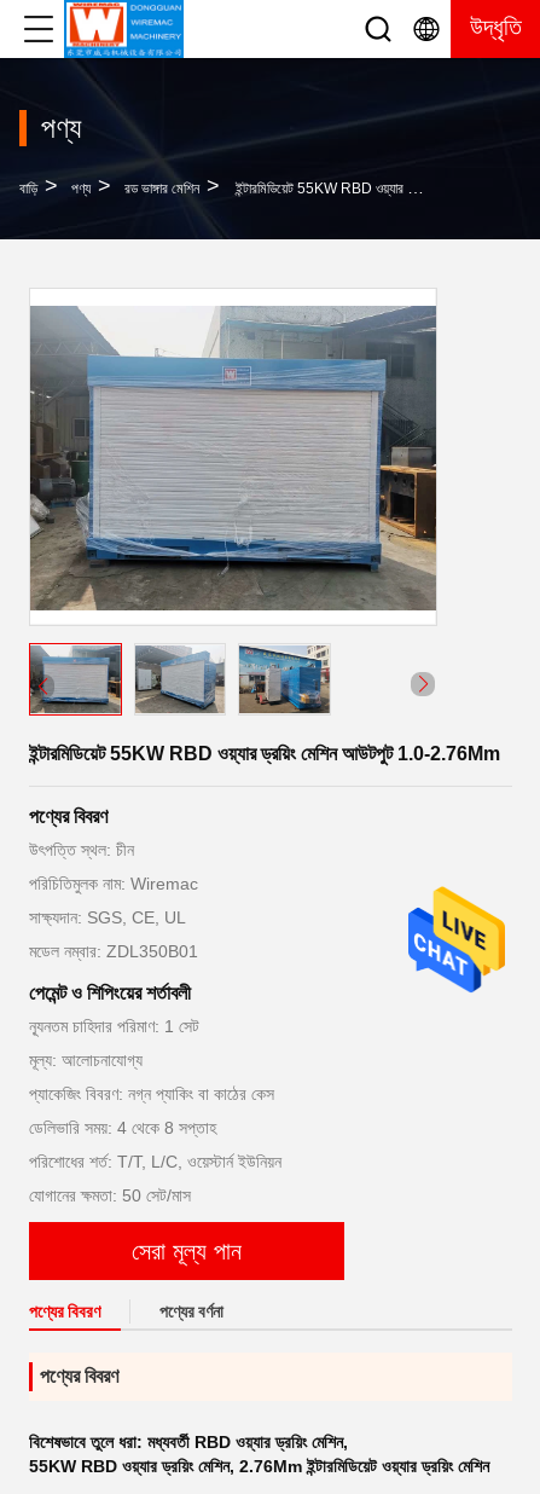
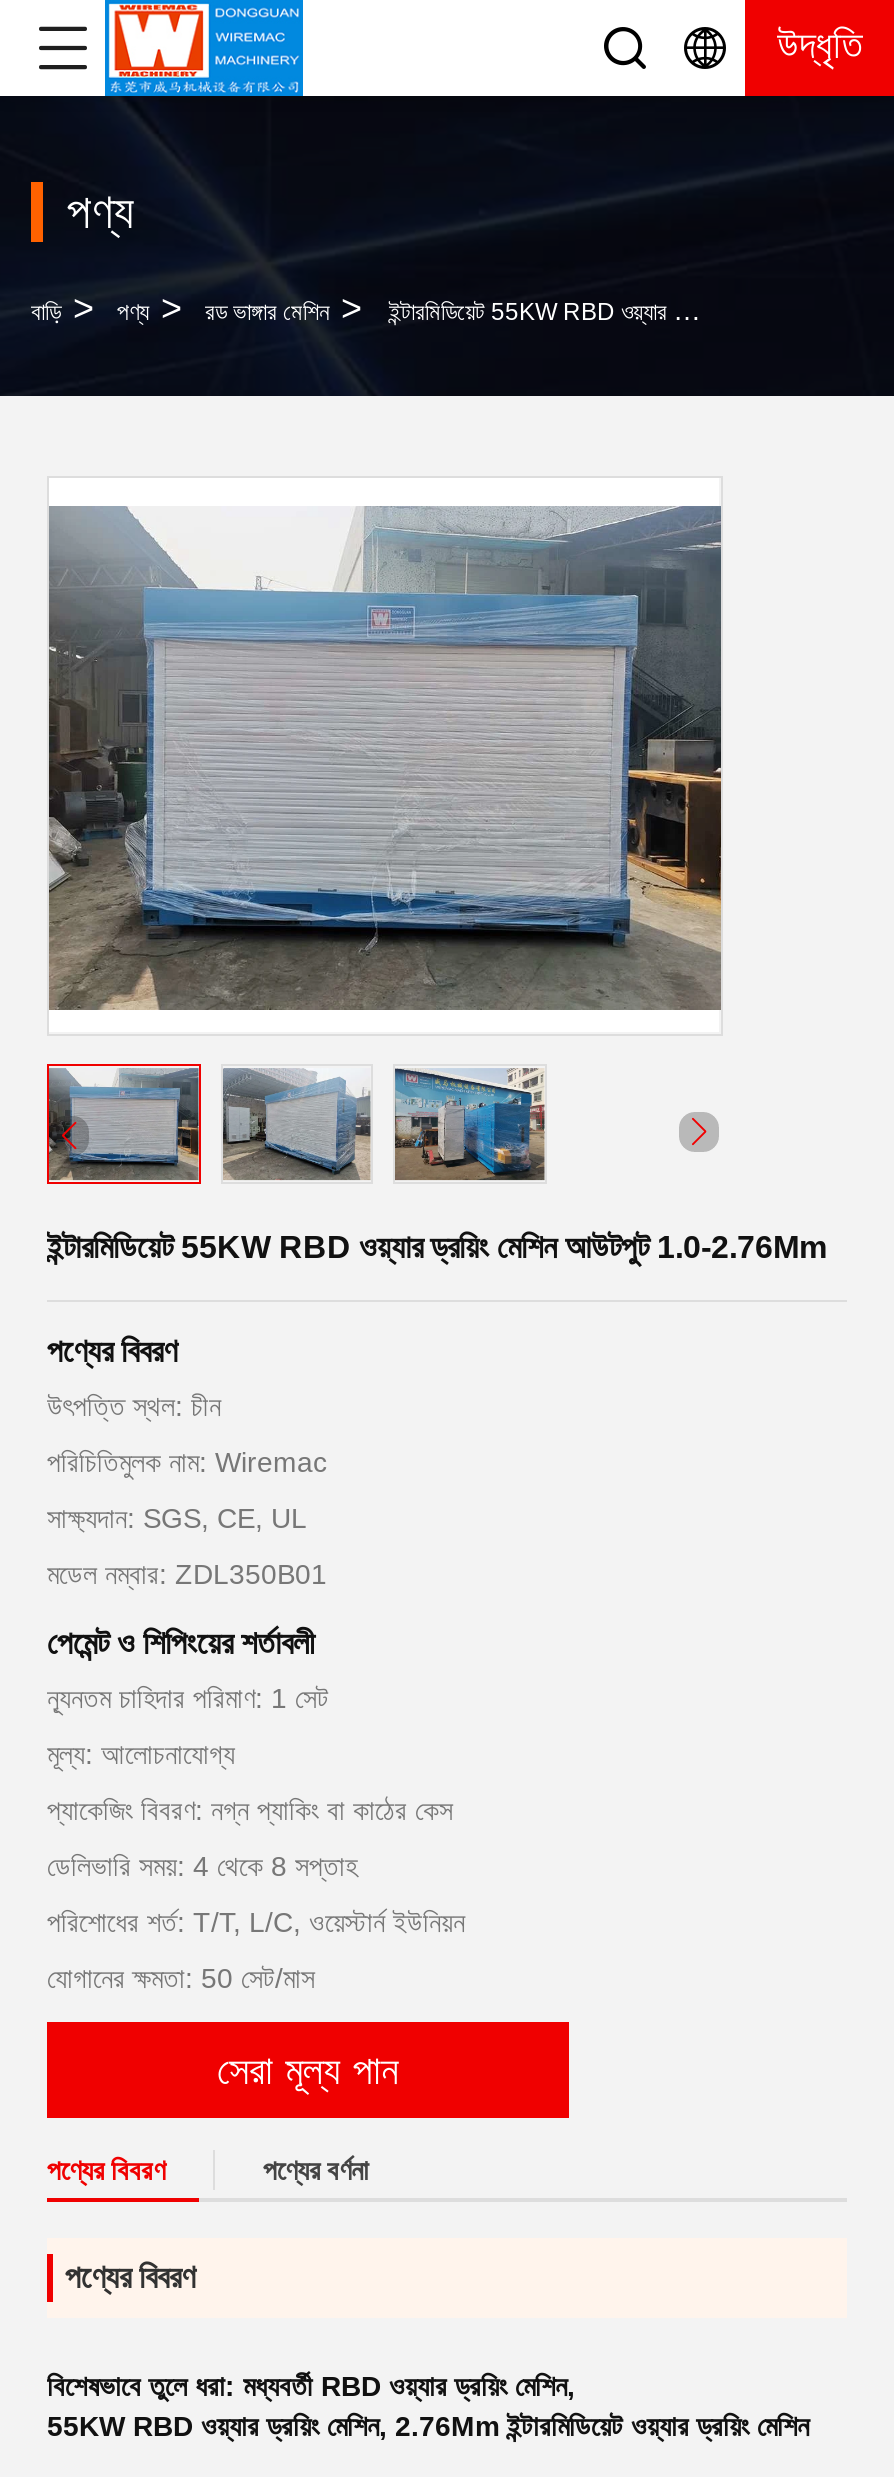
- [image]
